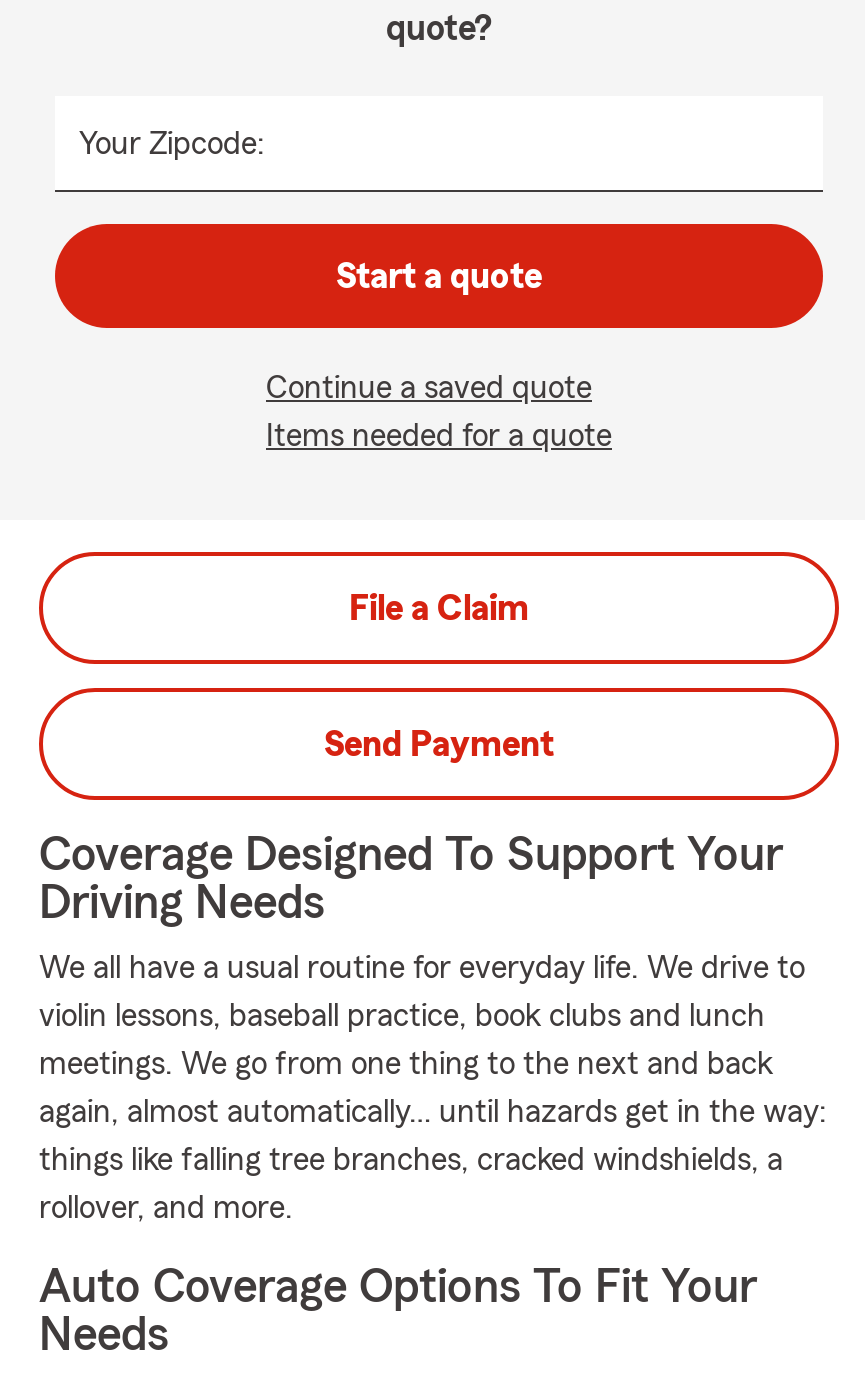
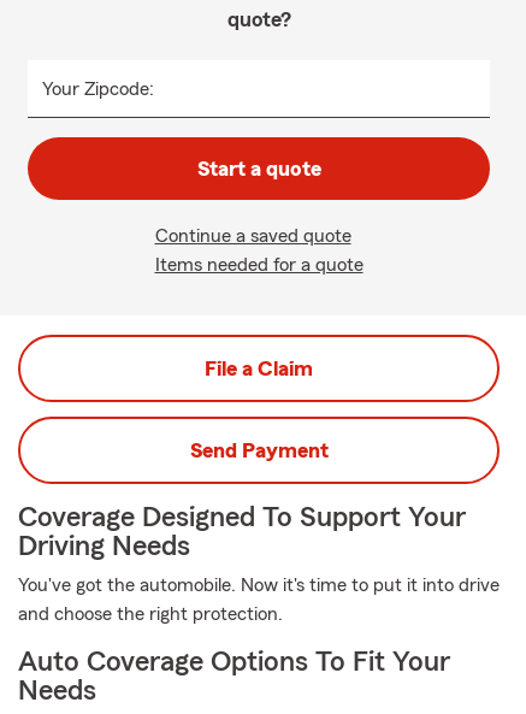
- We all have a usual routine for everyday life. We drive to
- violin lessons, baseball practice, book clubs and lunch
- meetings. We go from one thing to the next and back
- again, almost automatically… until hazards get in the way:
- things like falling tree branches, cracked windshields, a
- rollover, and more.
+ You've got the automobile. Now it's time to put it into drive
+ and choose the right protection.
